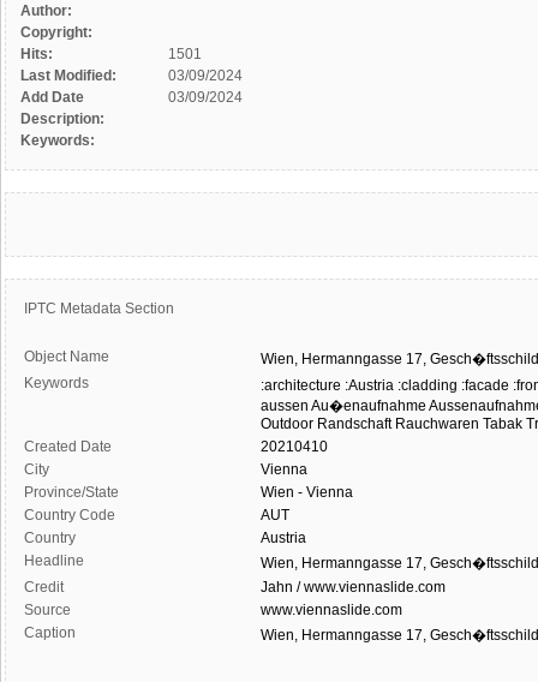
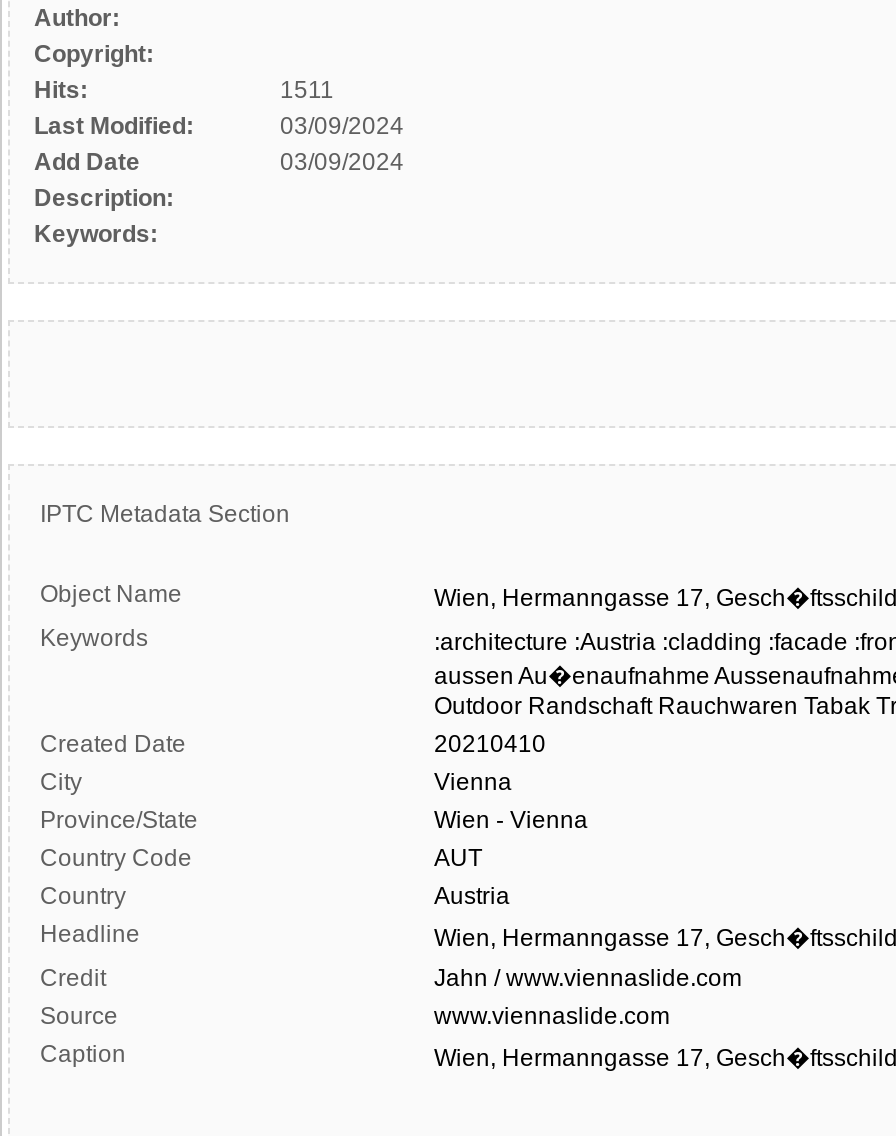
- 1501
+ 1511
